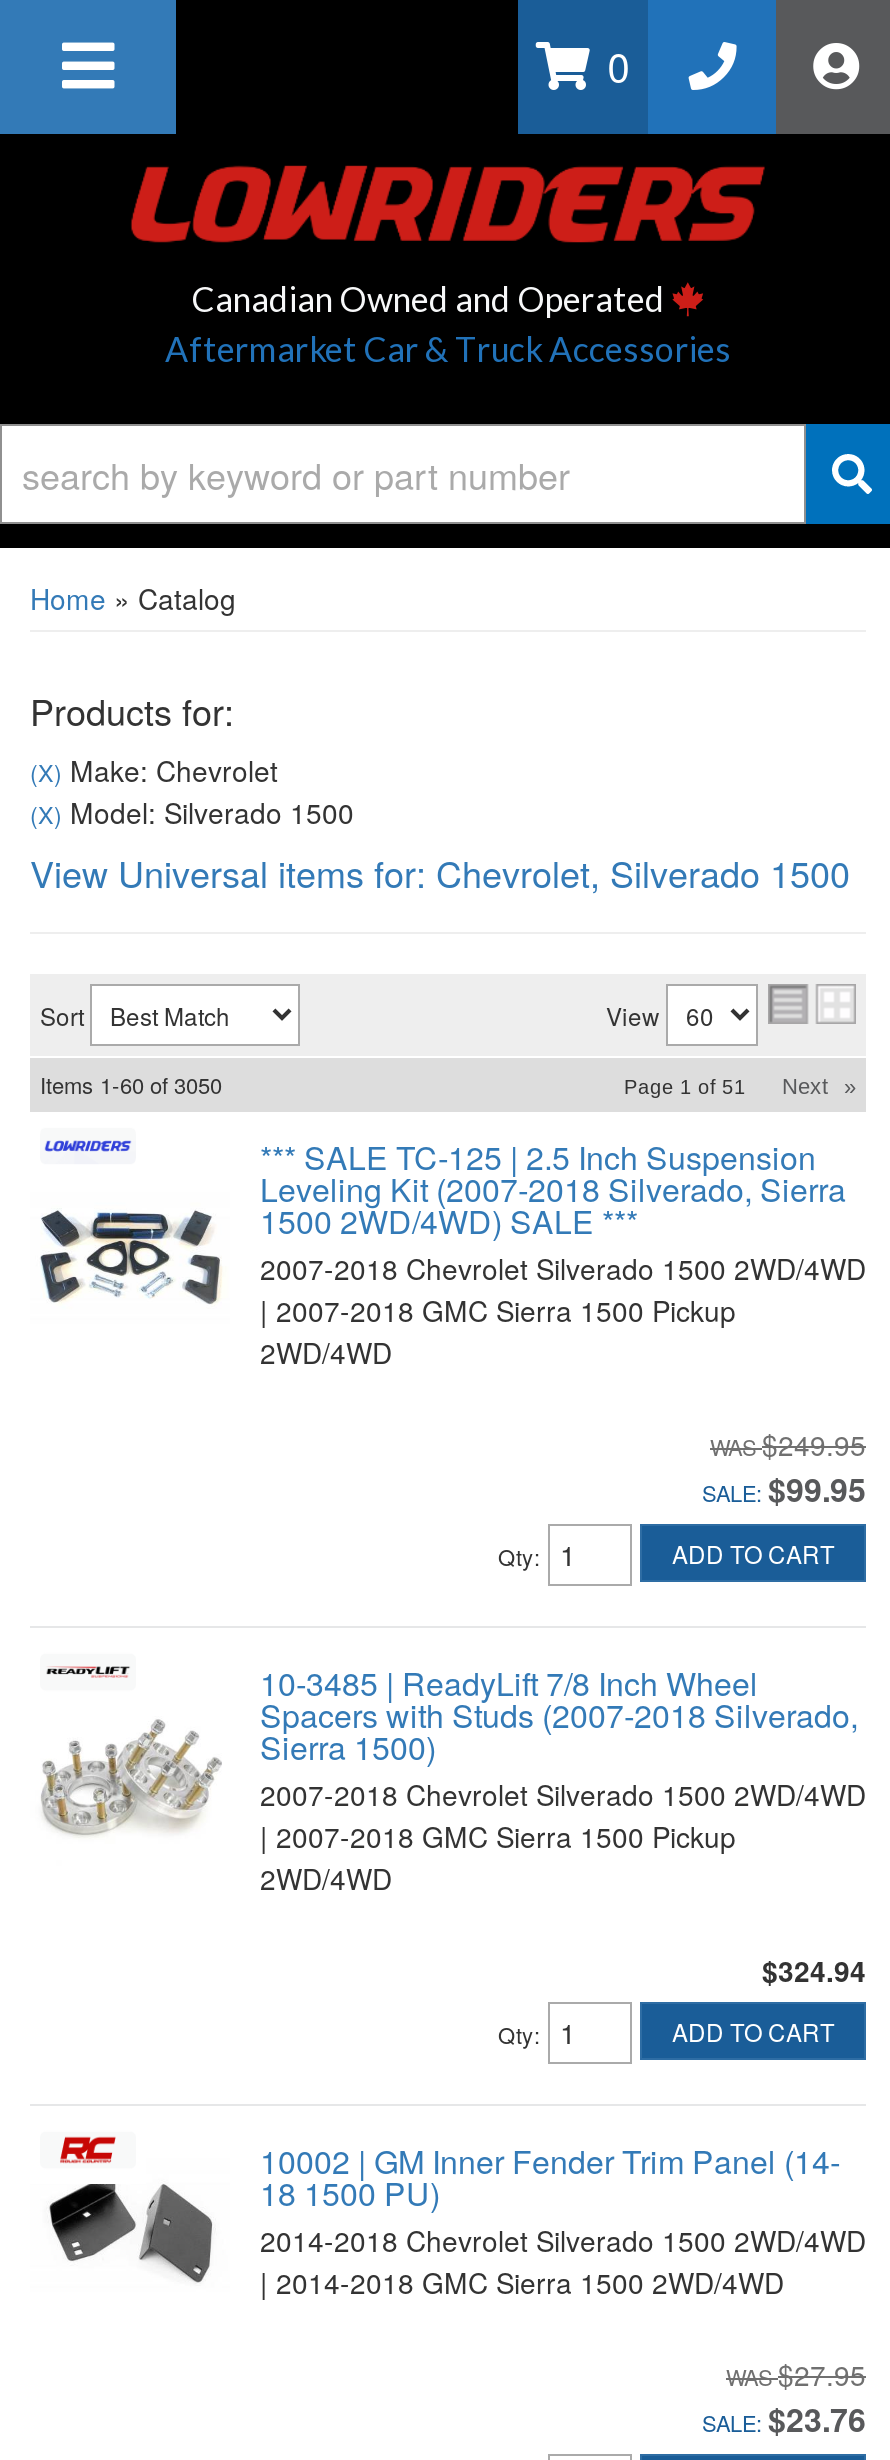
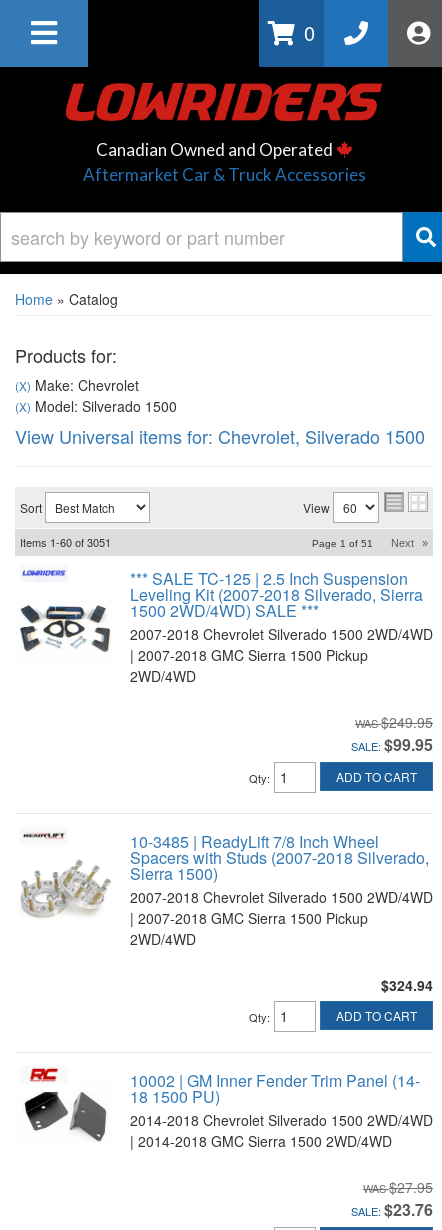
- Items 1-60 of 3050
+ Items 1-60 of 3051
